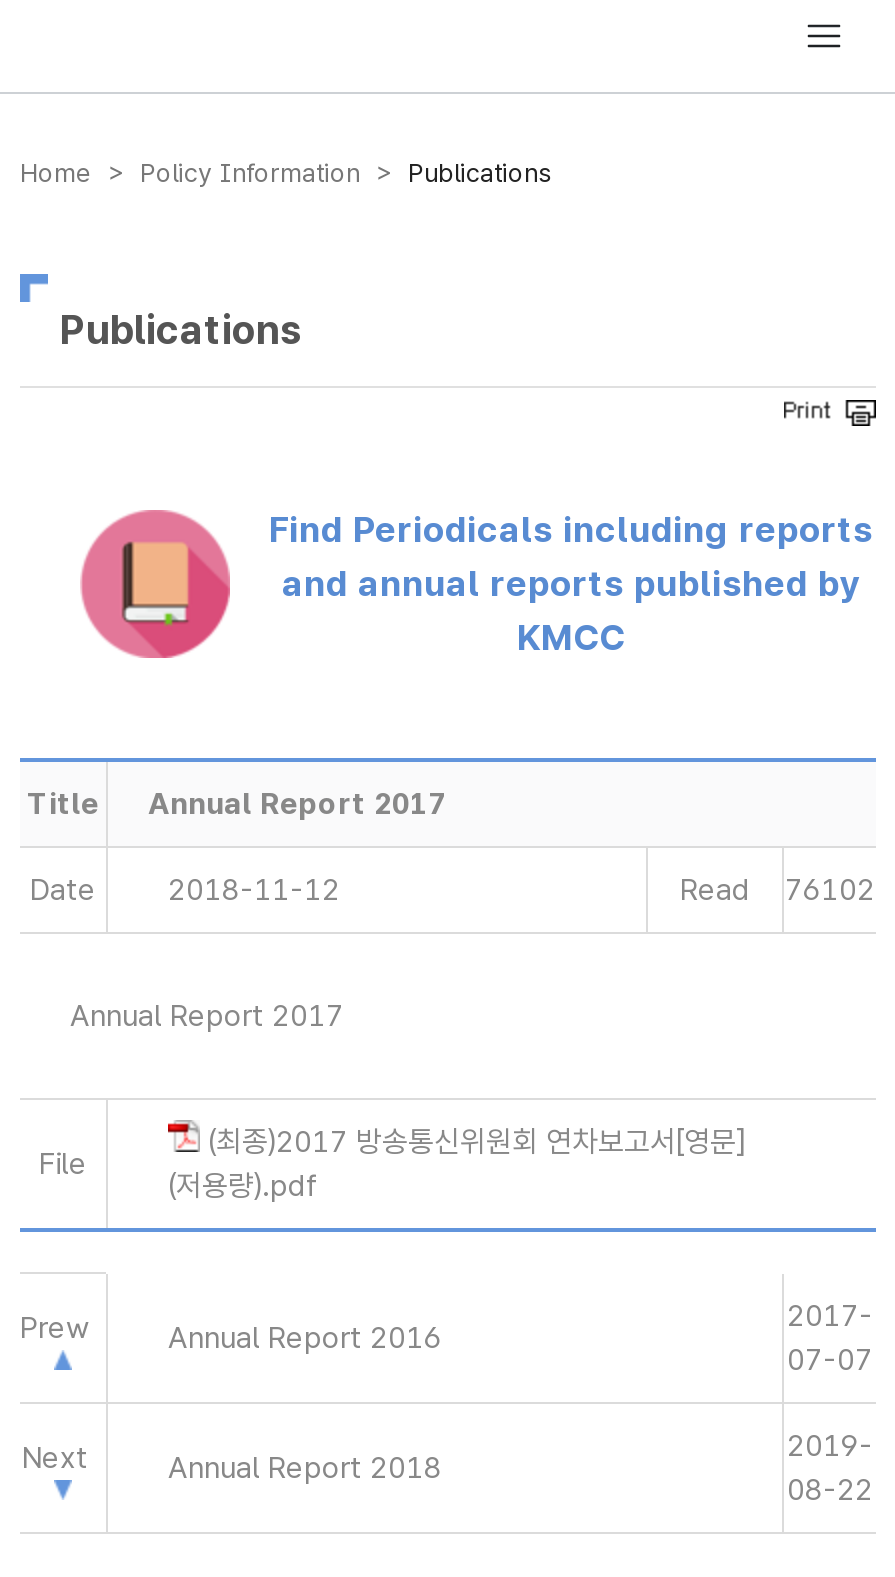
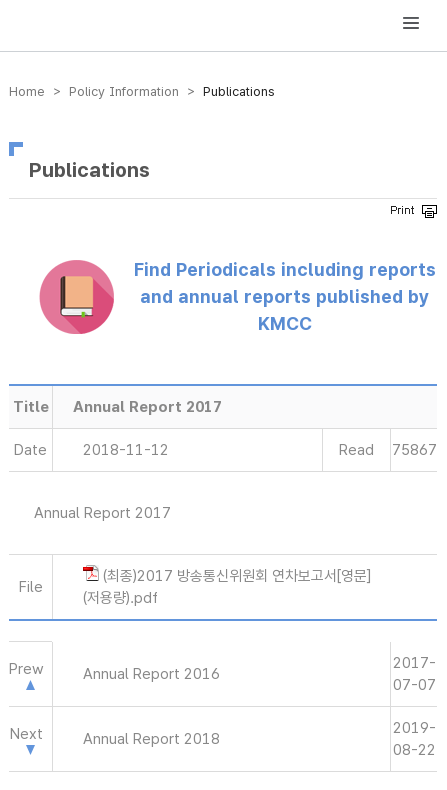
- Read 76102
+ Read 75867
